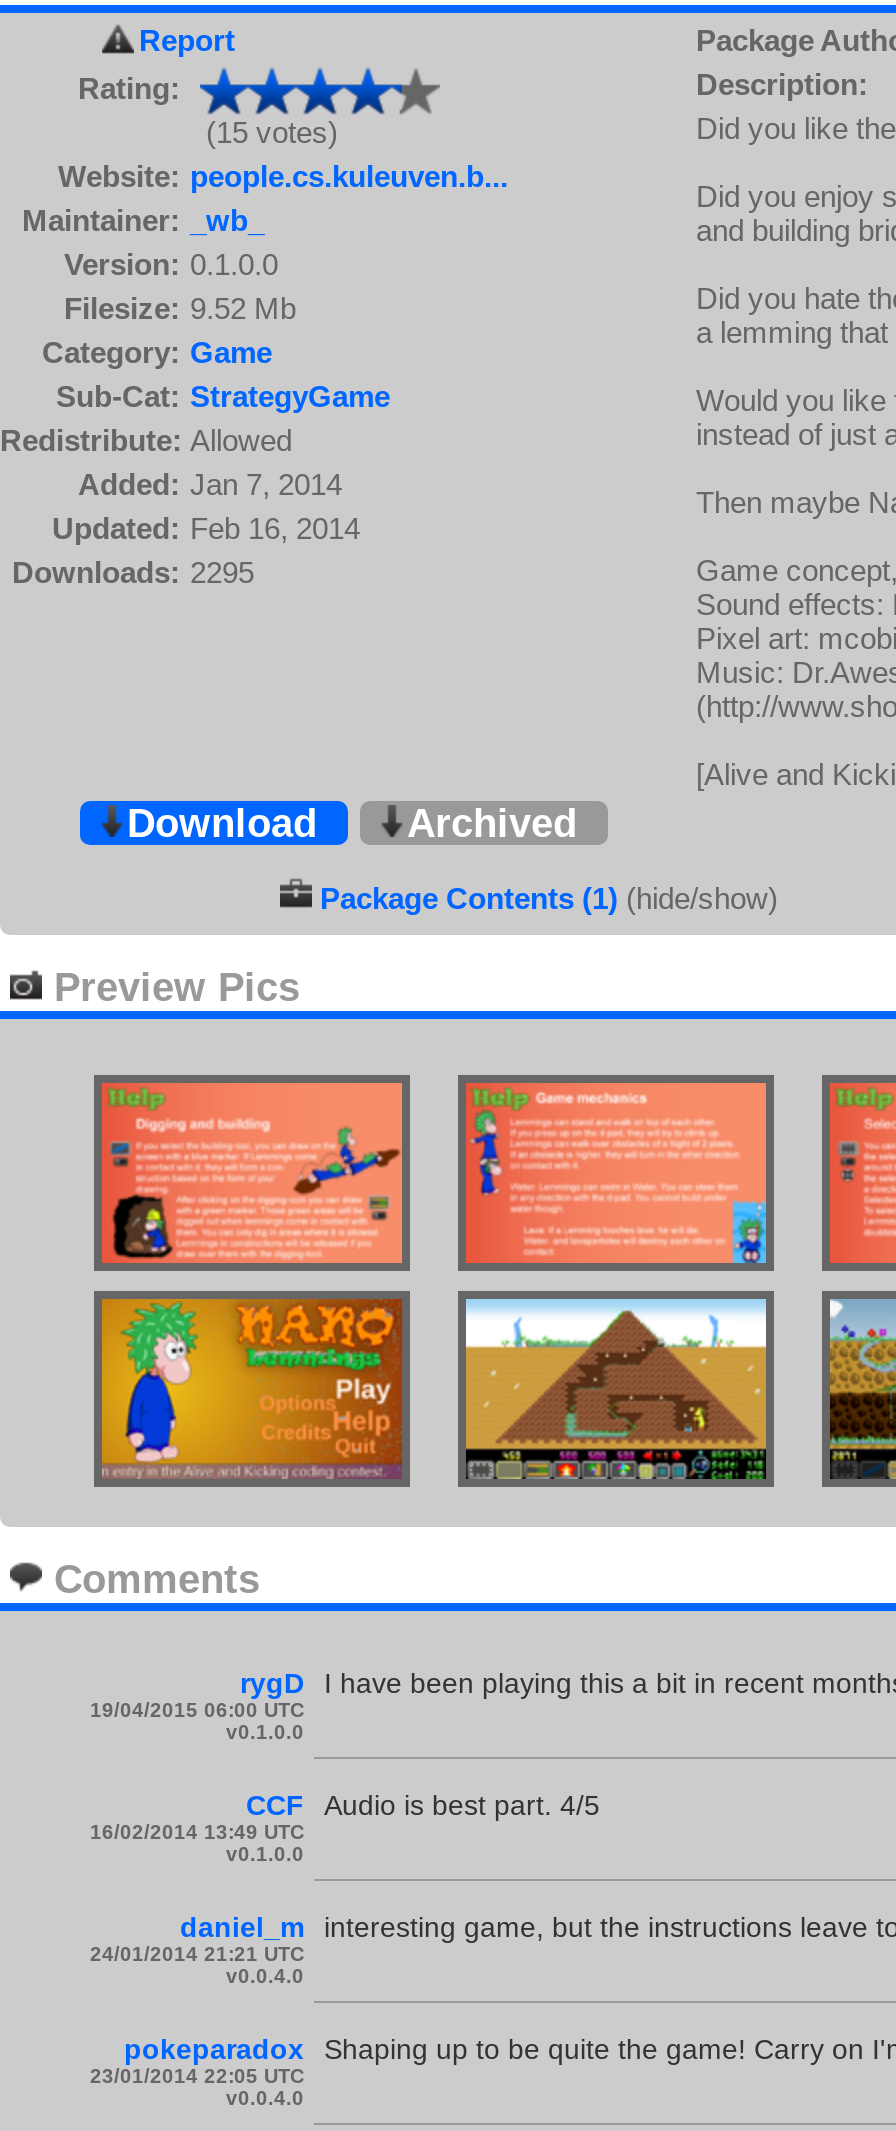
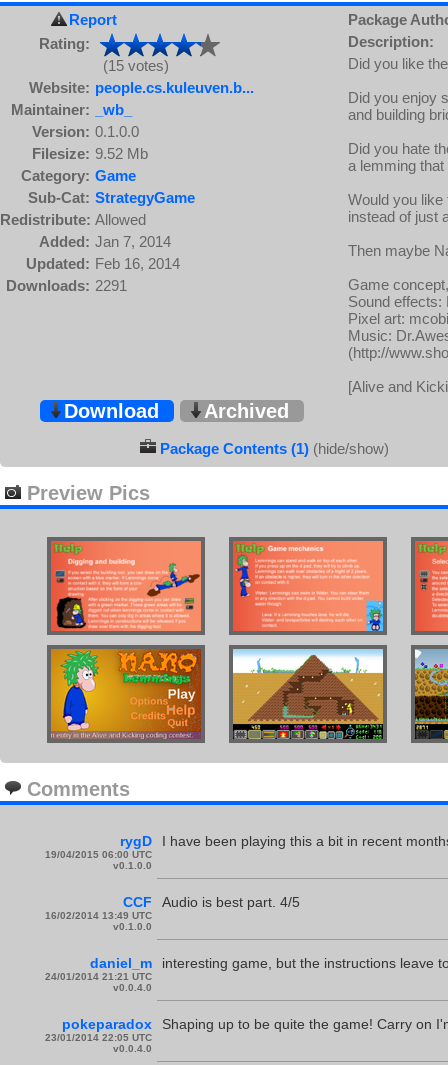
- Downloads: 2295
+ Downloads: 2291
